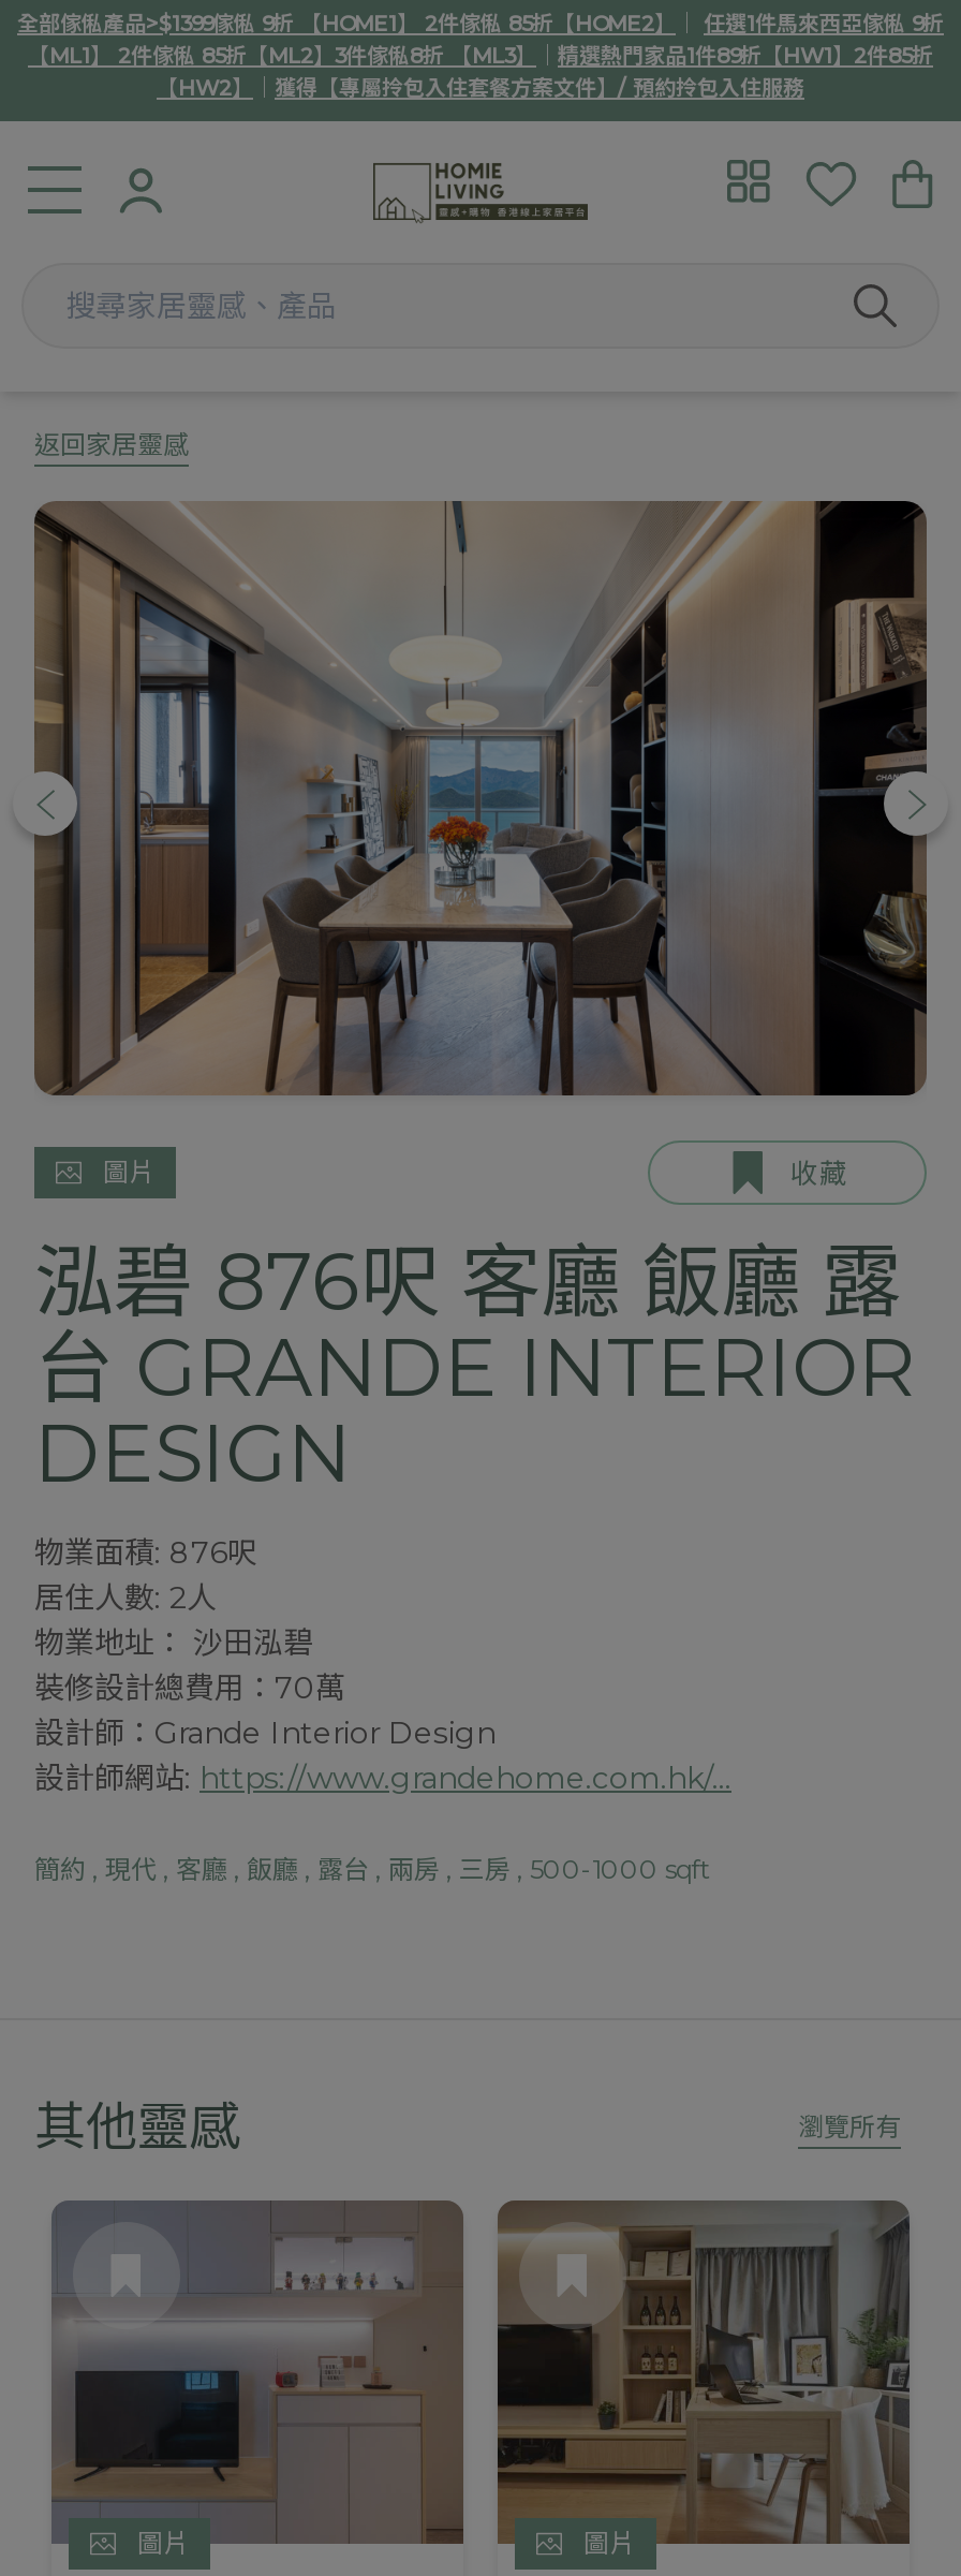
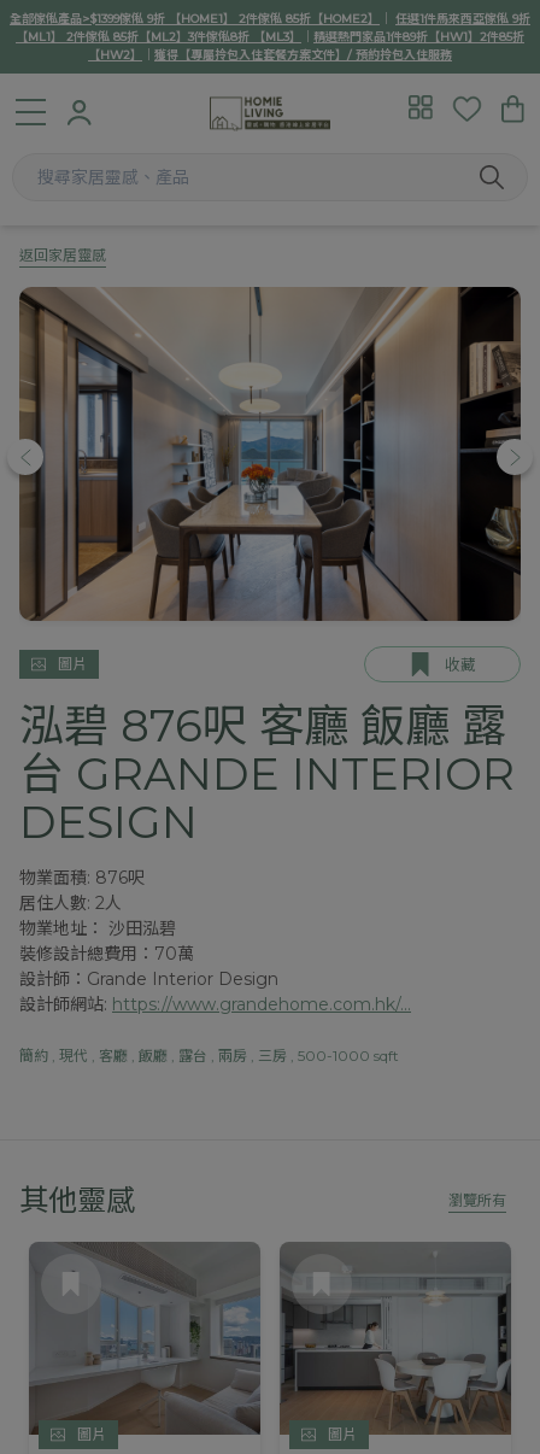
- [image]
+ [image]

- [image]
+ [image]
